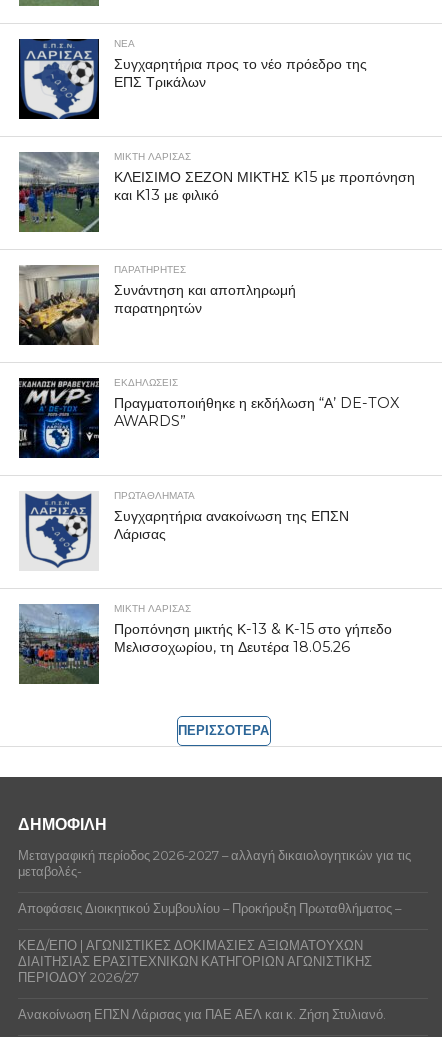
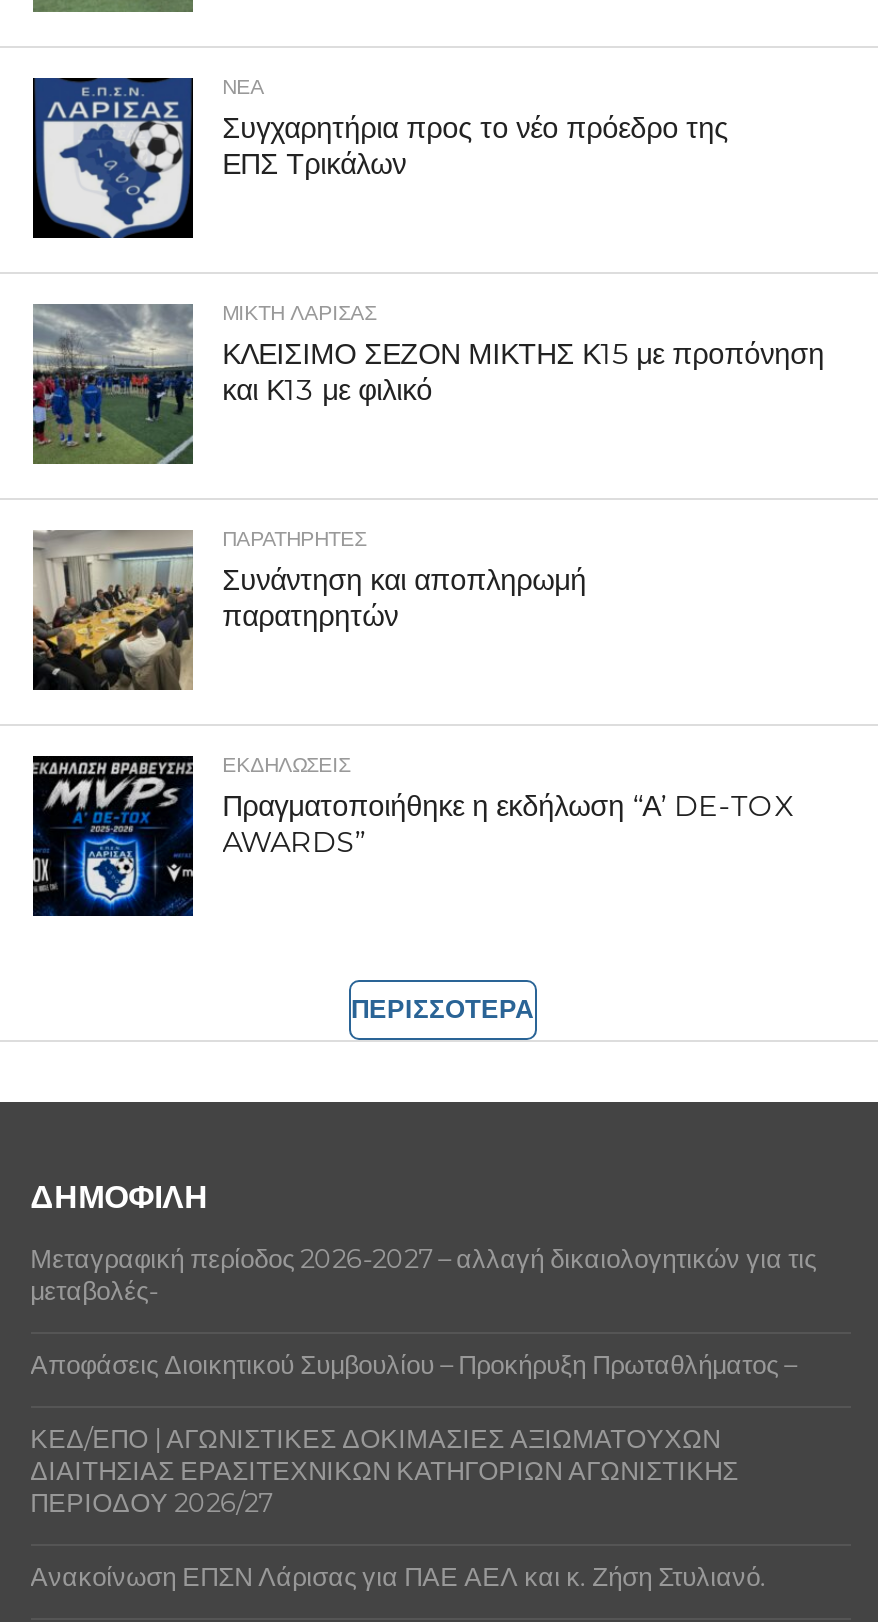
- [image]
- ΠΡΩΤΑΘΛΉΜΑΤΑ
- Συγχαρητήρια ανακοίνωση της ΕΠΣΝ
- Λάρισας

- [image]
- ΜΙΚΤΗ ΛΑΡΙΣΑΣ
- Προπόνηση μικτής Κ-13 & Κ-15 στο γήπεδο
- Μελισσοχωρίου, τη Δευτέρα 18.05.26
